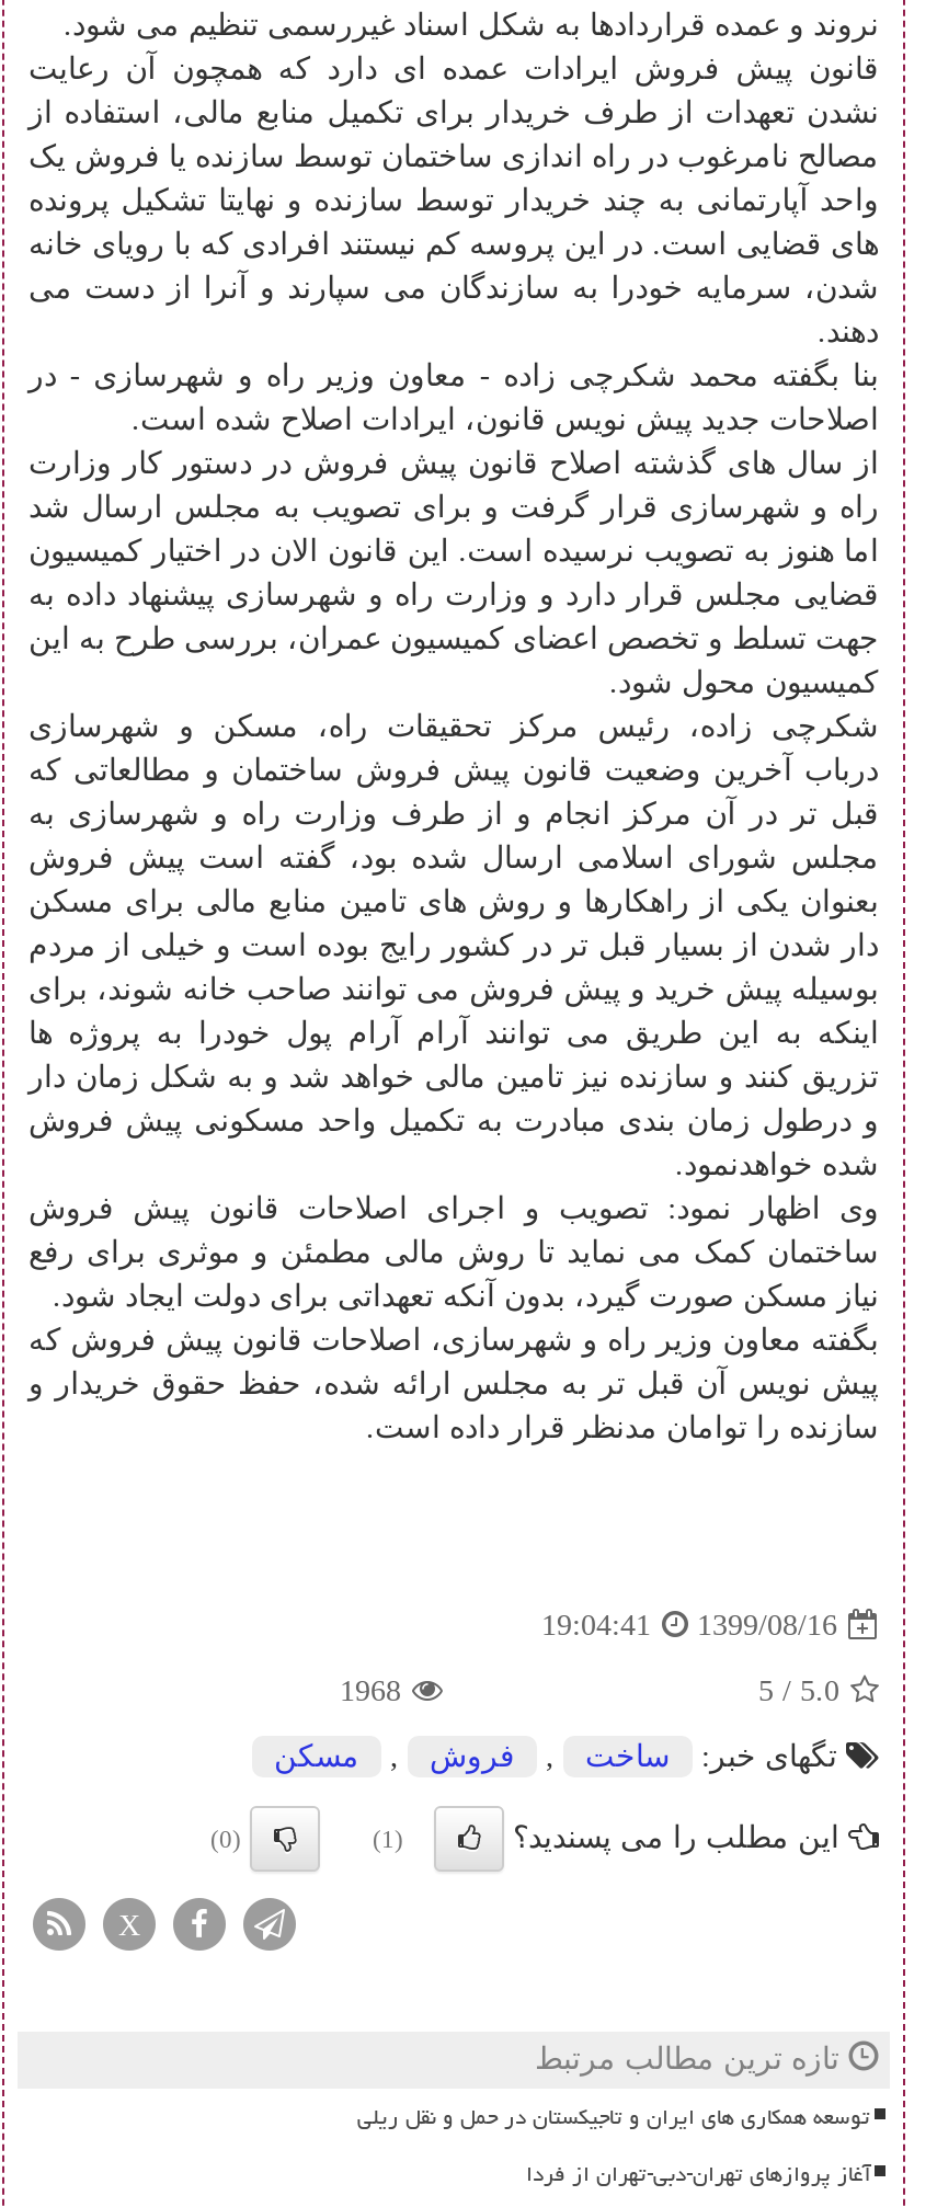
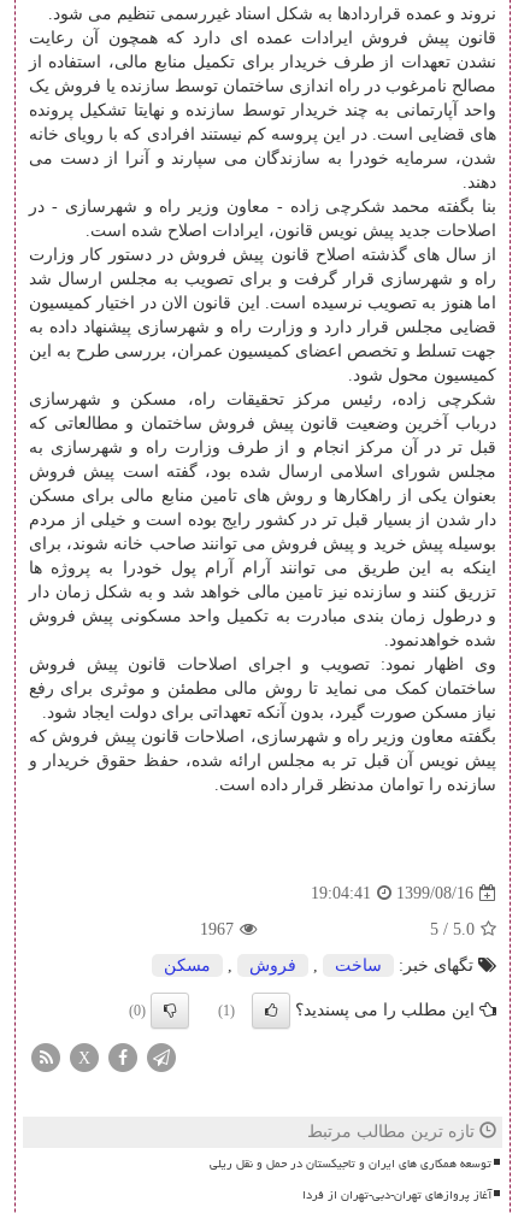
- 1968
+ 1967
